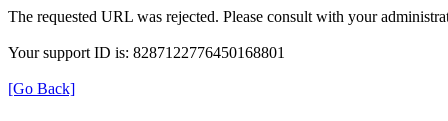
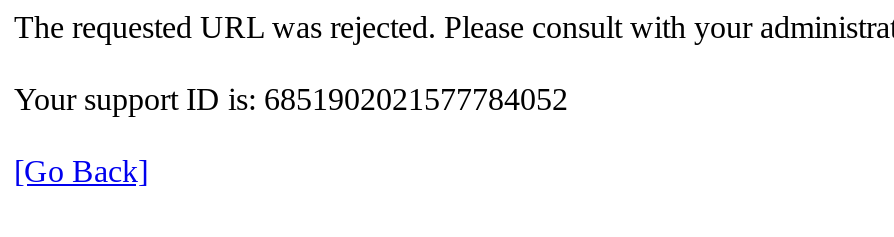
- Your support ID is: 8287122776450168801
+ Your support ID is: 6851902021577784052
